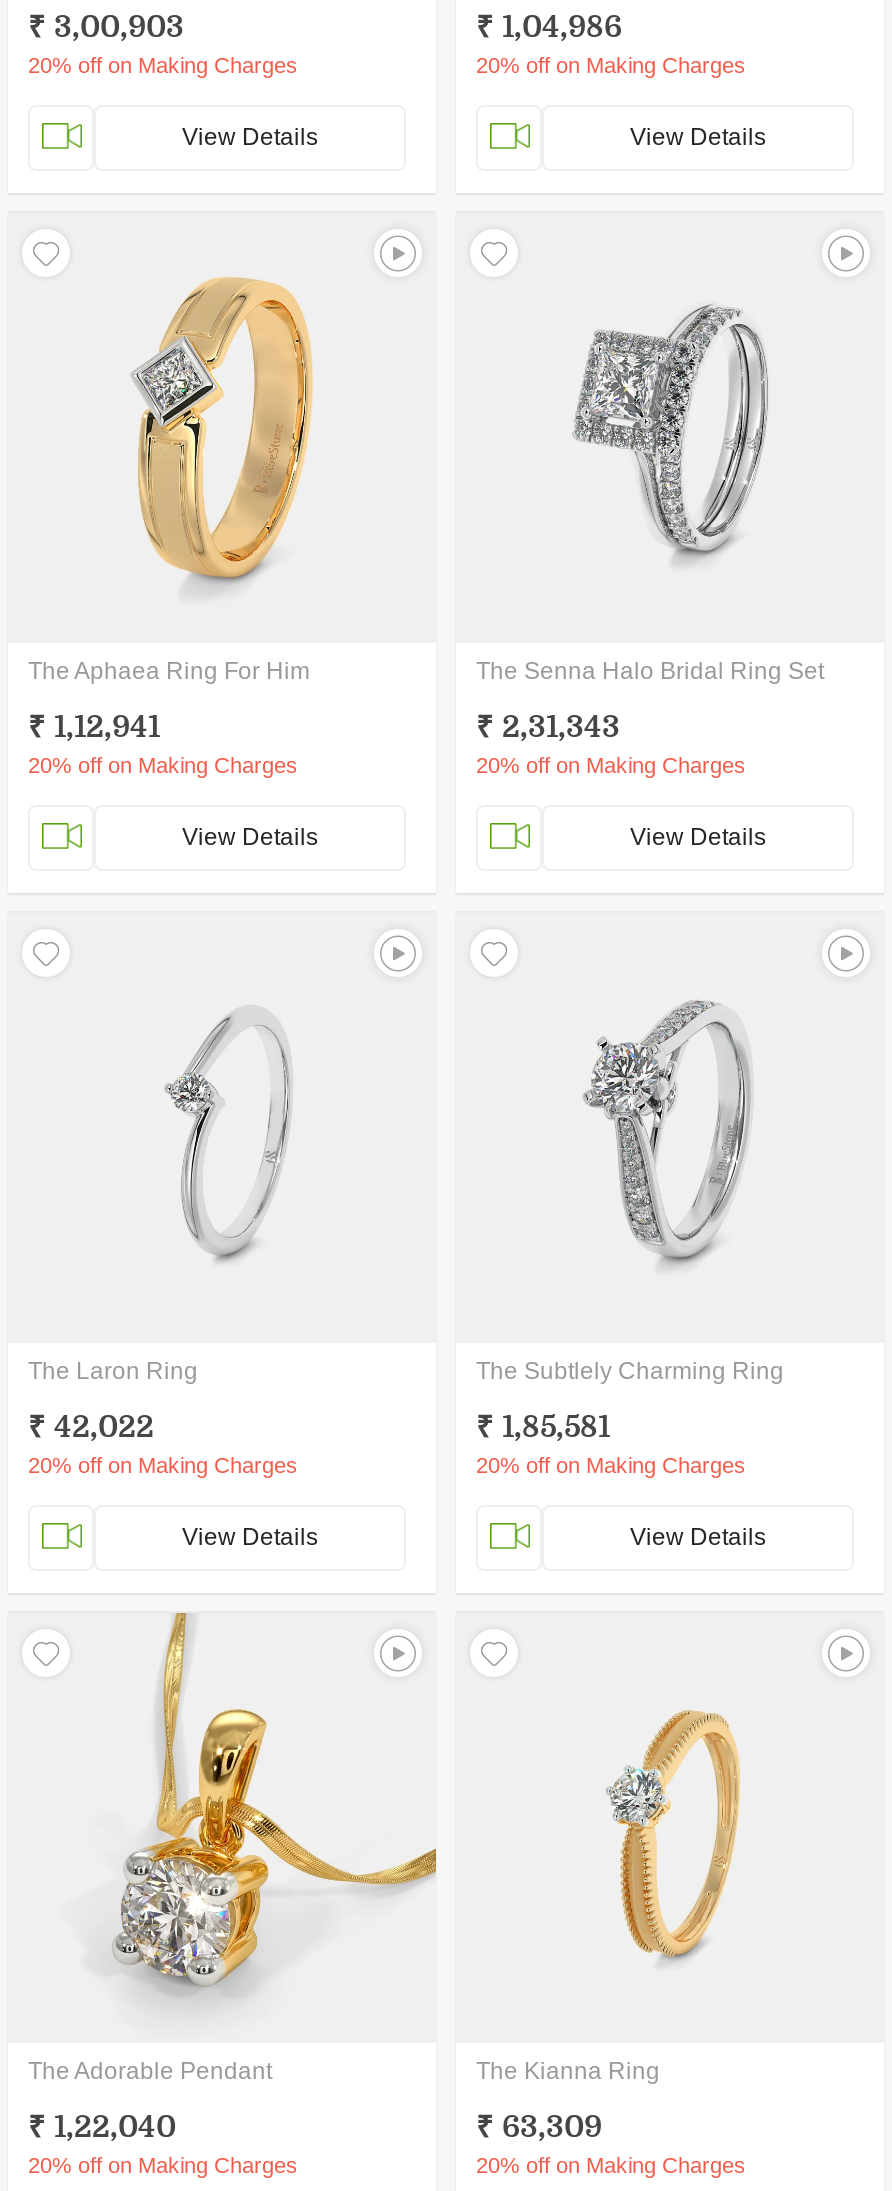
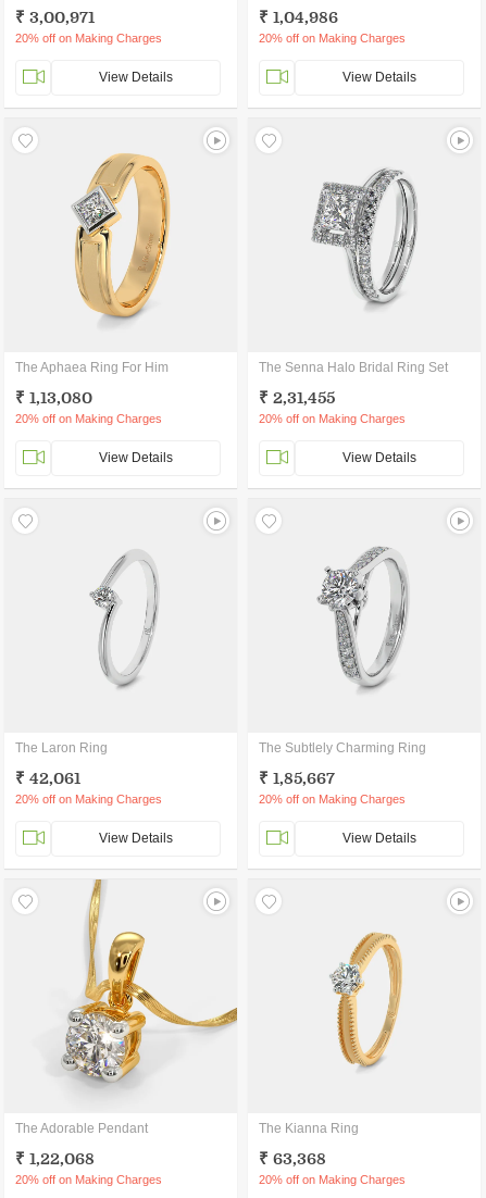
- ₹ 3,00,903
+ ₹ 3,00,971

- ₹ 1,12,941
+ ₹ 1,13,080

- ₹ 2,31,343
+ ₹ 2,31,455

- ₹ 42,022
+ ₹ 42,061

- ₹ 1,85,581
+ ₹ 1,85,667

- ₹ 1,22,040
+ ₹ 1,22,068

- ₹ 63,309
+ ₹ 63,368
